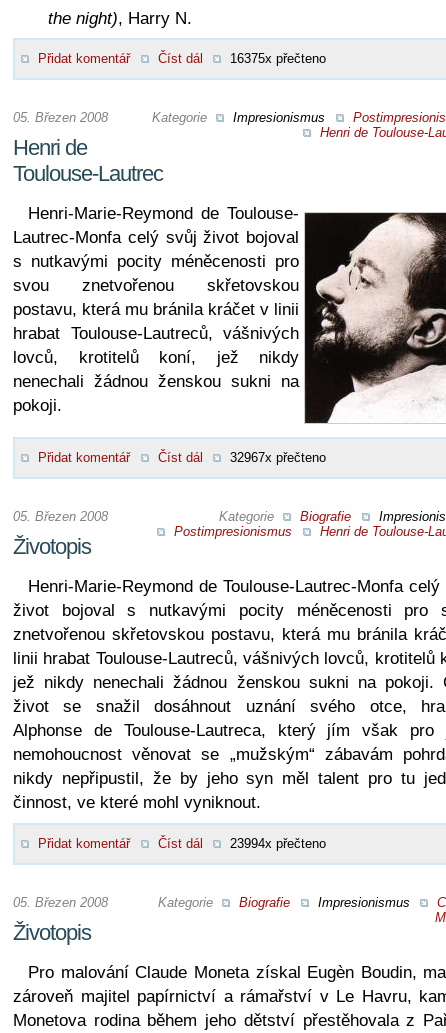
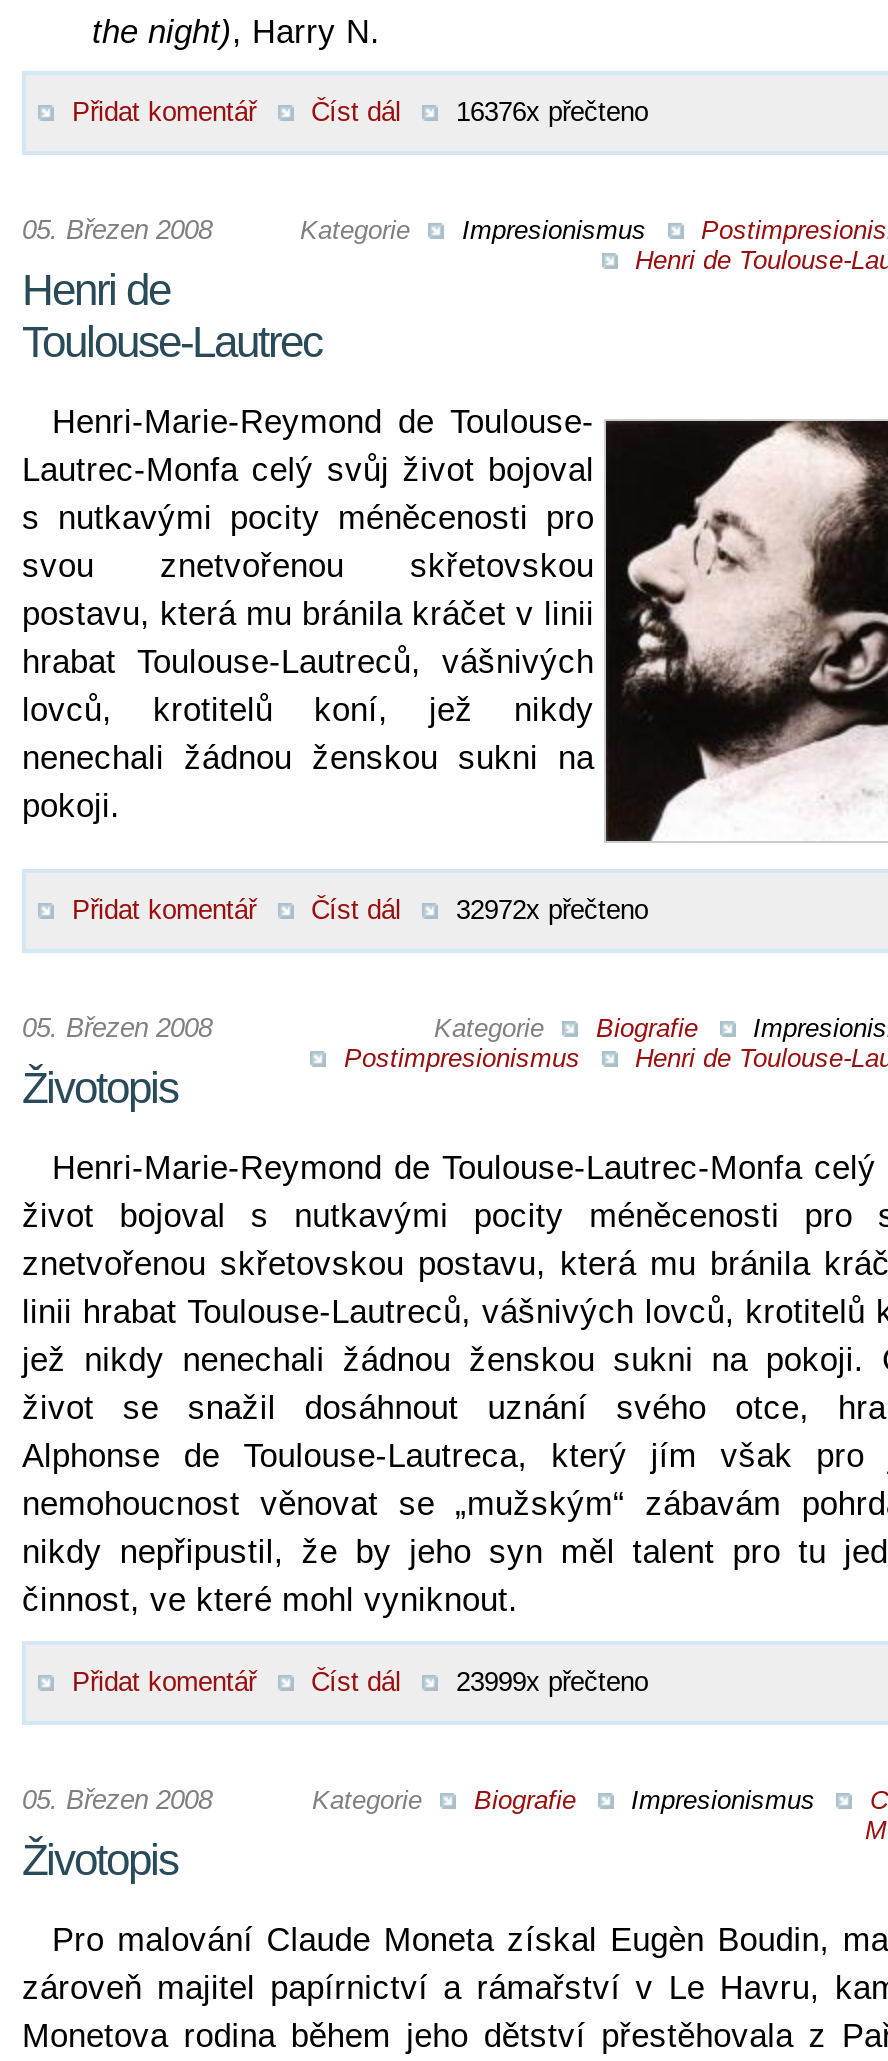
- Přidat komentář Číst dál 16375x přečteno
+ Přidat komentář Číst dál 16376x přečteno

- Přidat komentář Číst dál 32967x přečteno
+ Přidat komentář Číst dál 32972x přečteno

- Přidat komentář Číst dál 23994x přečteno
+ Přidat komentář Číst dál 23999x přečteno
